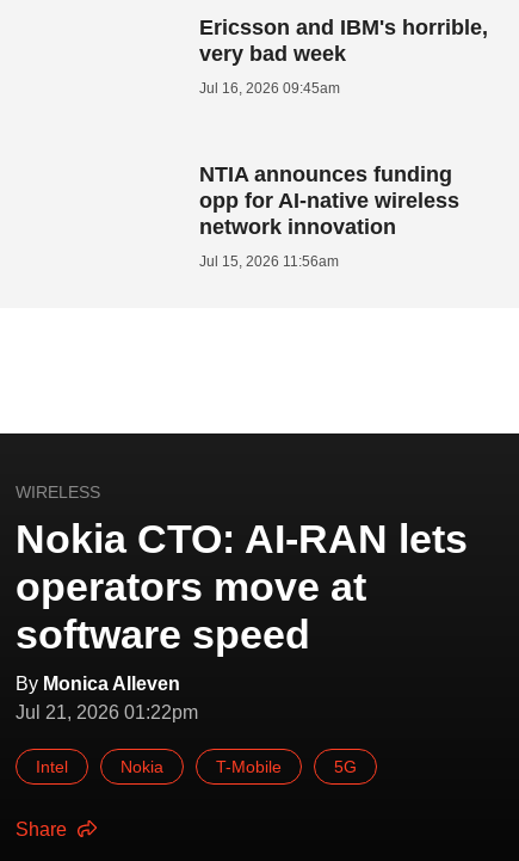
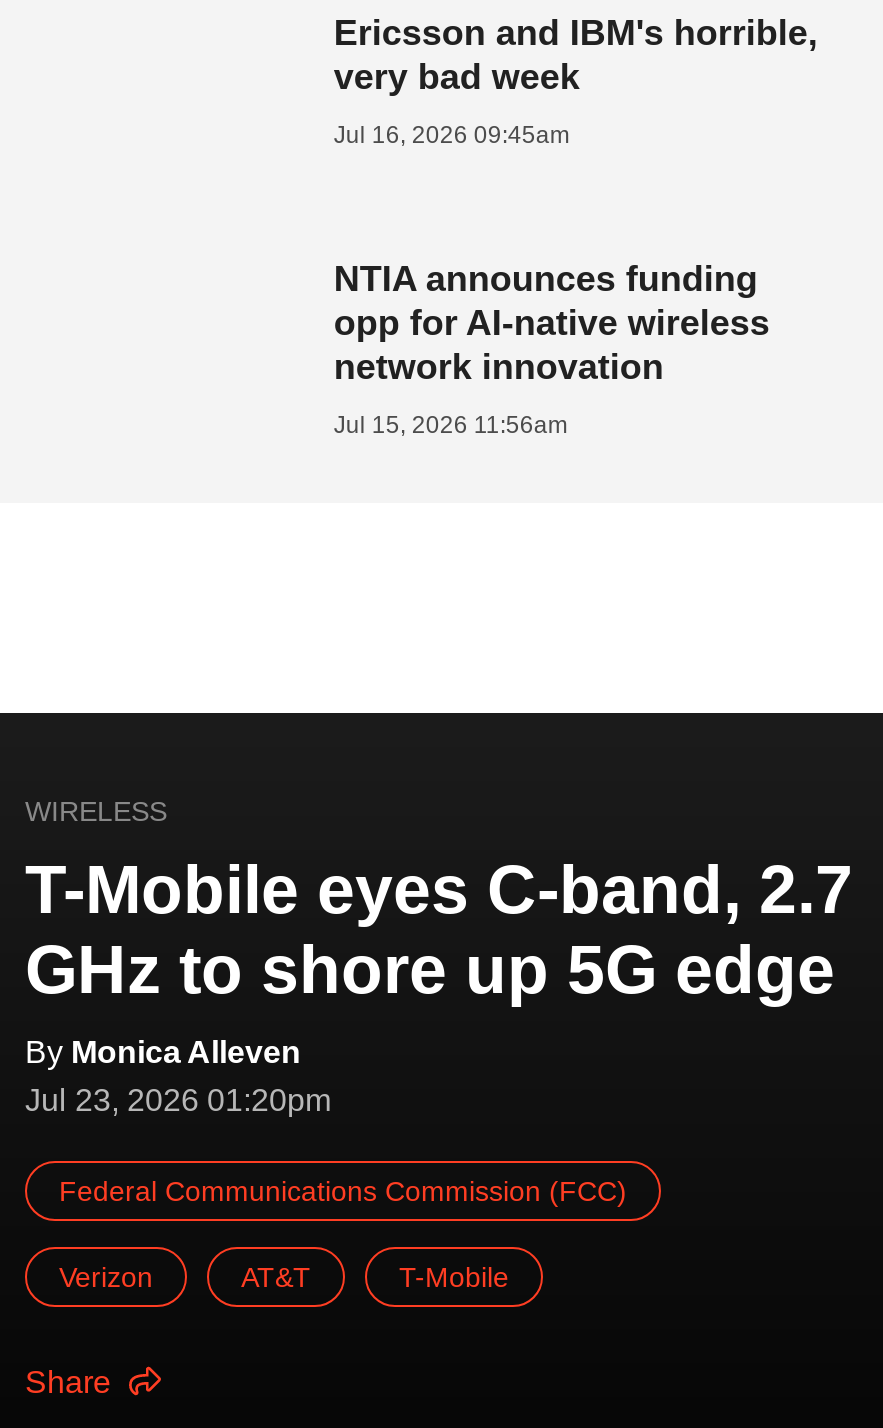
- Nokia CTO: AI-RAN lets
- operators move at
- software speed
+ T-Mobile eyes C-band, 2.7
+ GHz to shore up 5G edge

moved up: By Monica Alleven

- Jul 21, 2026 01:22pm
- Intel
- Nokia
+ Jul 23, 2026 01:20pm
+ Federal Communications Commission (FCC)
+ Verizon
+ AT&T

- 5G
